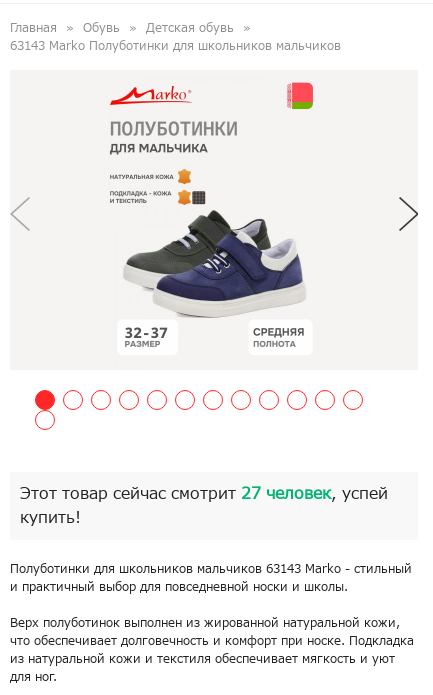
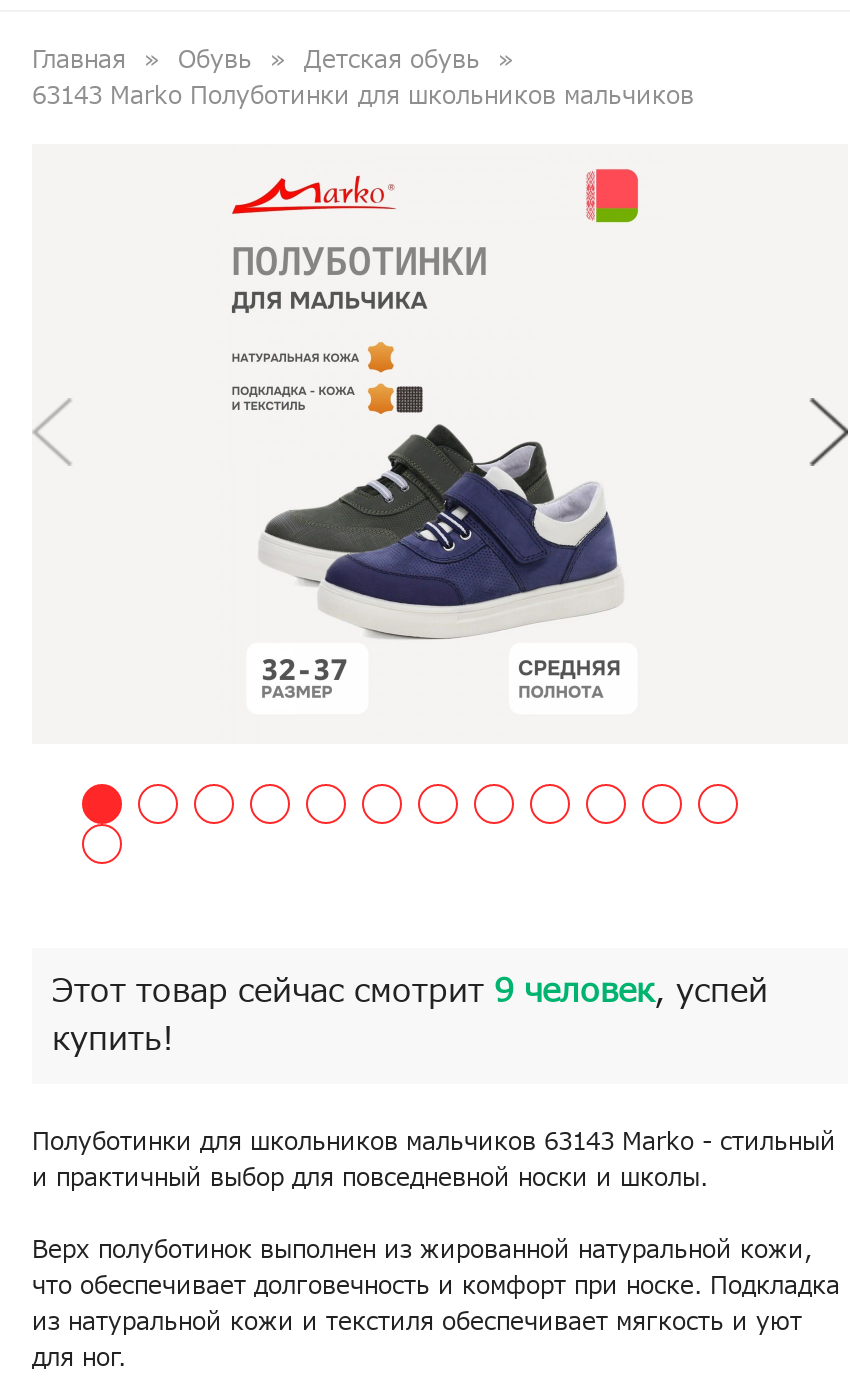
- Этот товар сейчас смотрит 27 человек, успей
+ Этот товар сейчас смотрит 9 человек, успей
